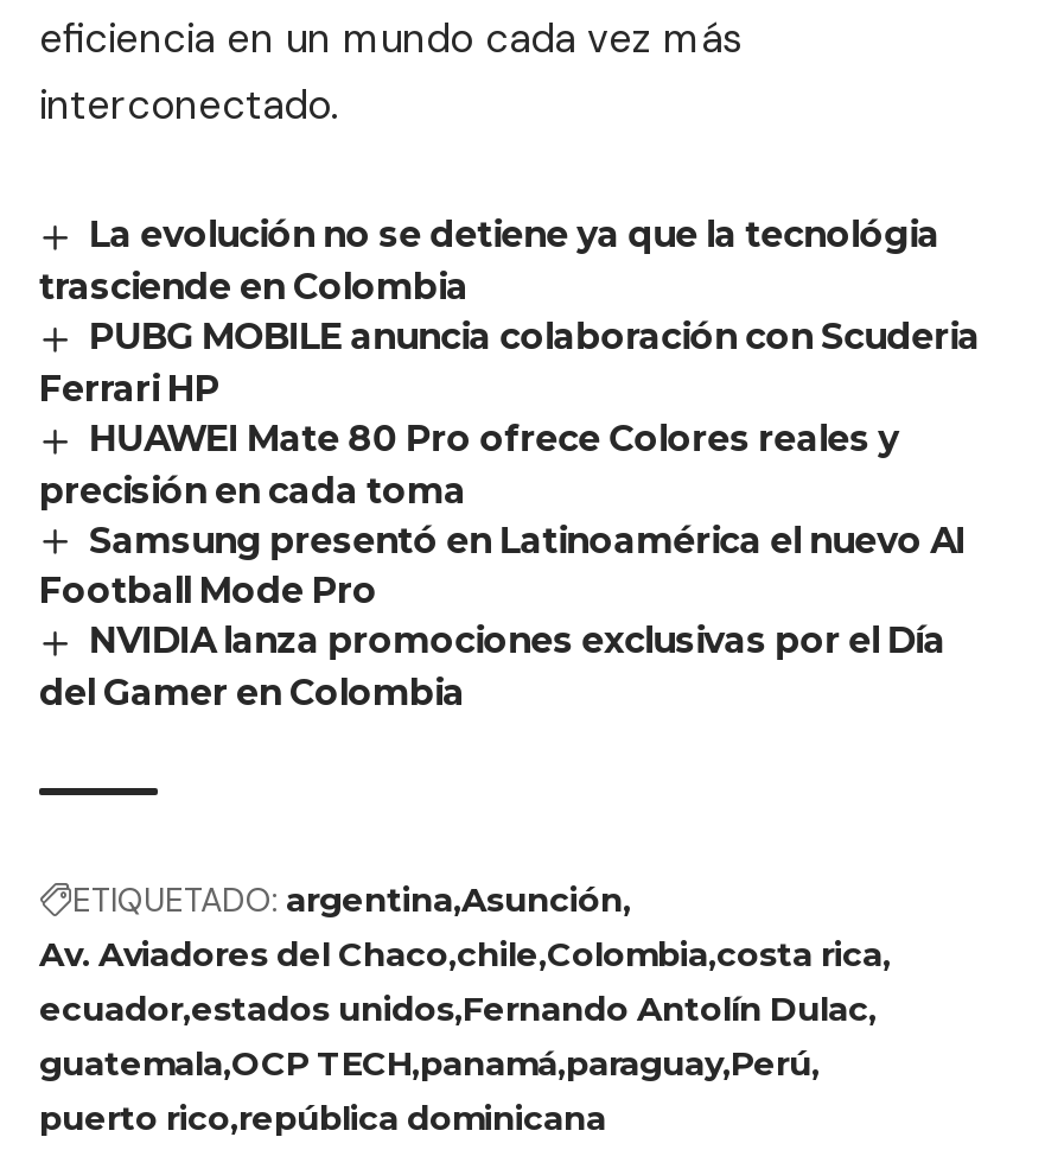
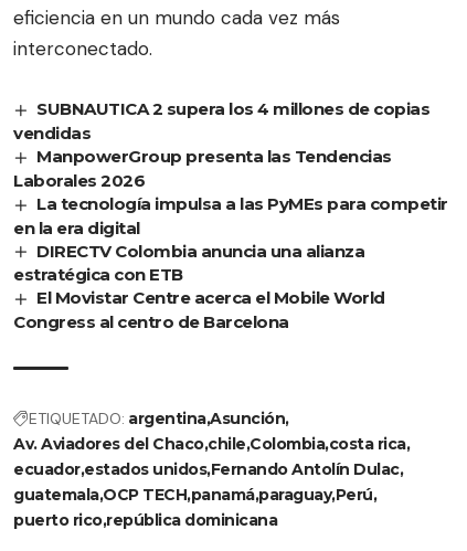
- La evolución no se detiene ya que la tecnológia
- trasciende en Colombia
- PUBG MOBILE anuncia colaboración con Scuderia
- Ferrari HP
- HUAWEI Mate 80 Pro ofrece Colores reales y
- precisión en cada toma
- Samsung presentó en Latinoamérica el nuevo AI
- Football Mode Pro
- NVIDIA lanza promociones exclusivas por el Día
- del Gamer en Colombia
+ SUBNAUTICA 2 supera los 4 millones de copias
+ vendidas
+ ManpowerGroup presenta las Tendencias
+ Laborales 2026
+ La tecnología impulsa a las PyMEs para competir
+ en la era digital
+ DIRECTV Colombia anuncia una alianza
+ estratégica con ETB
+ El Movistar Centre acerca el Mobile World
+ Congress al centro de Barcelona
